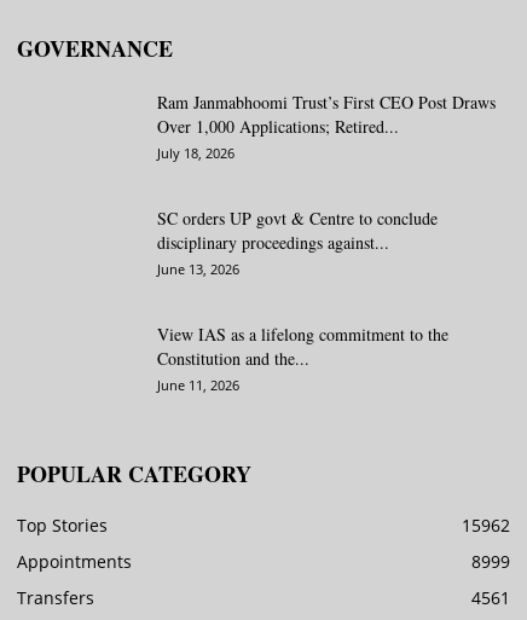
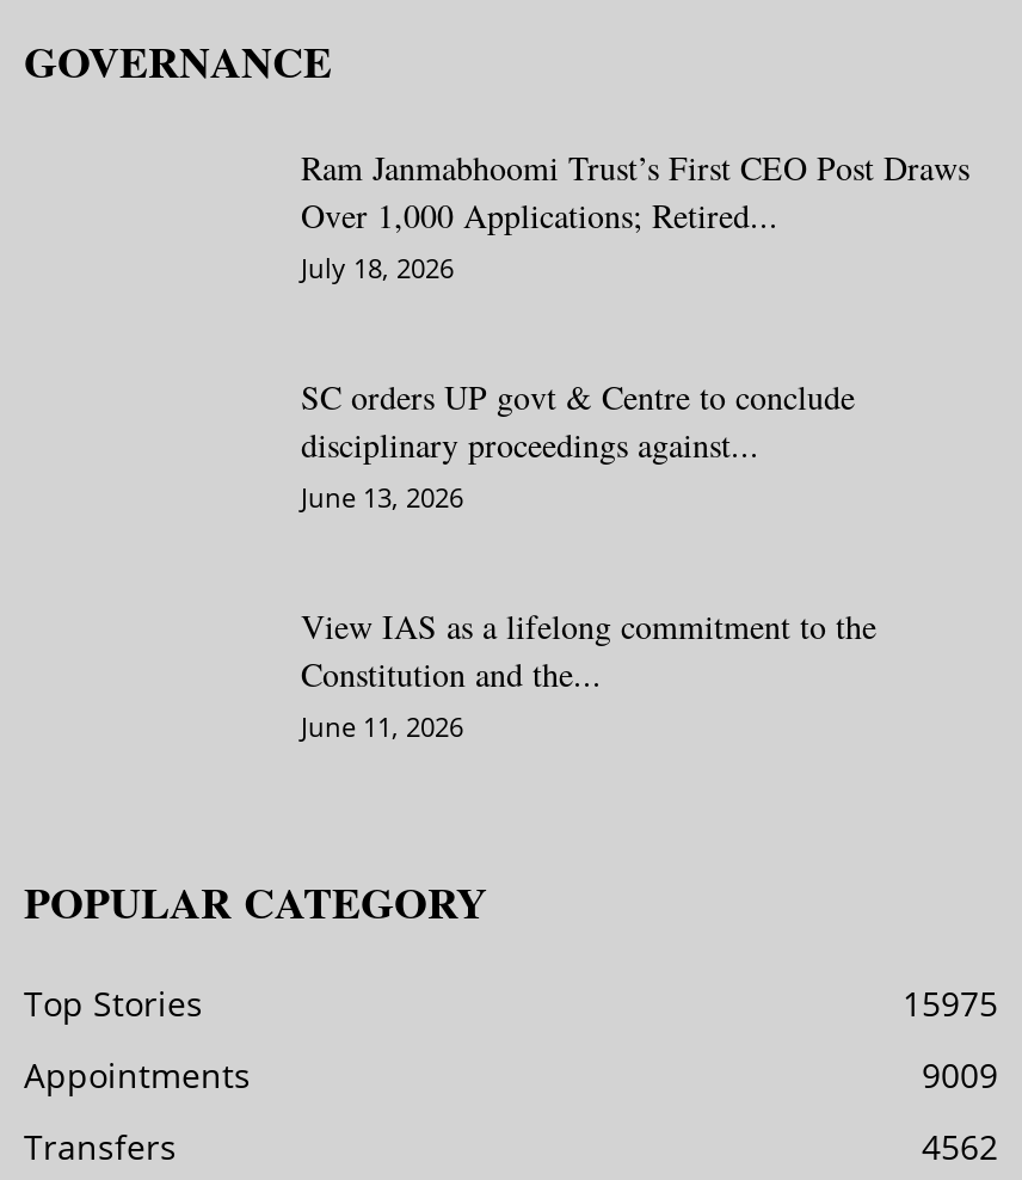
- 15962
+ 15975

- 8999
+ 9009

- 4561
+ 4562
